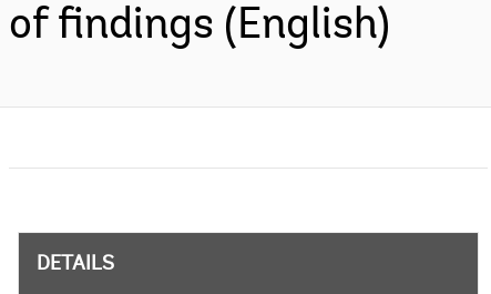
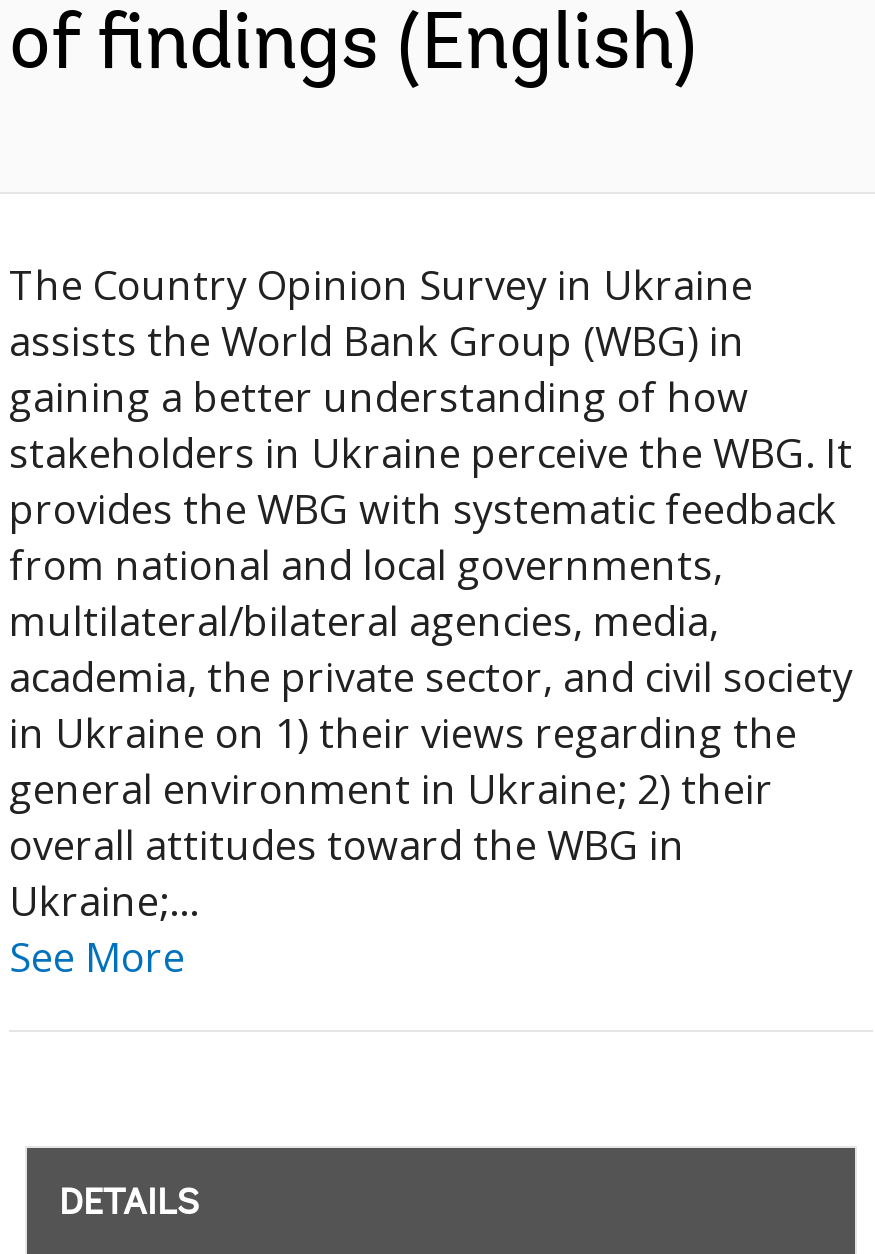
+ The Country Opinion Survey in Ukraine
+ assists the World Bank Group (WBG) in
+ gaining a better understanding of how
+ stakeholders in Ukraine perceive the WBG. It
+ provides the WBG with systematic feedback
+ from national and local governments,
+ multilateral/bilateral agencies, media,
+ academia, the private sector, and civil society
+ in Ukraine on 1) their views regarding the
+ general environment in Ukraine; 2) their
+ overall attitudes toward the WBG in
+ Ukraine;...
+ See More
